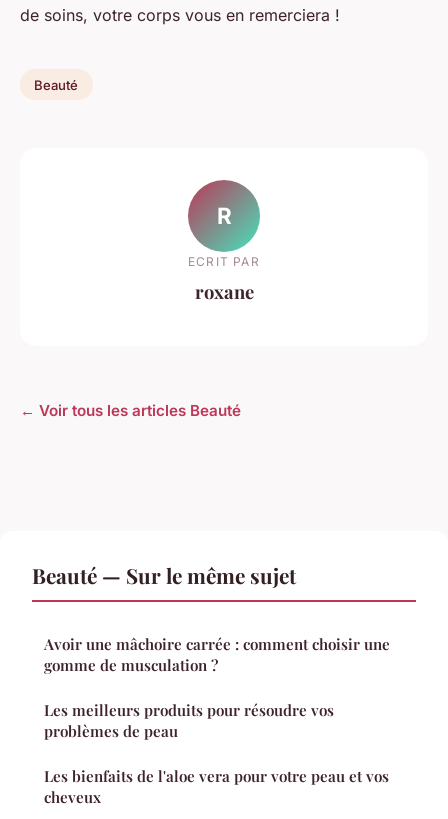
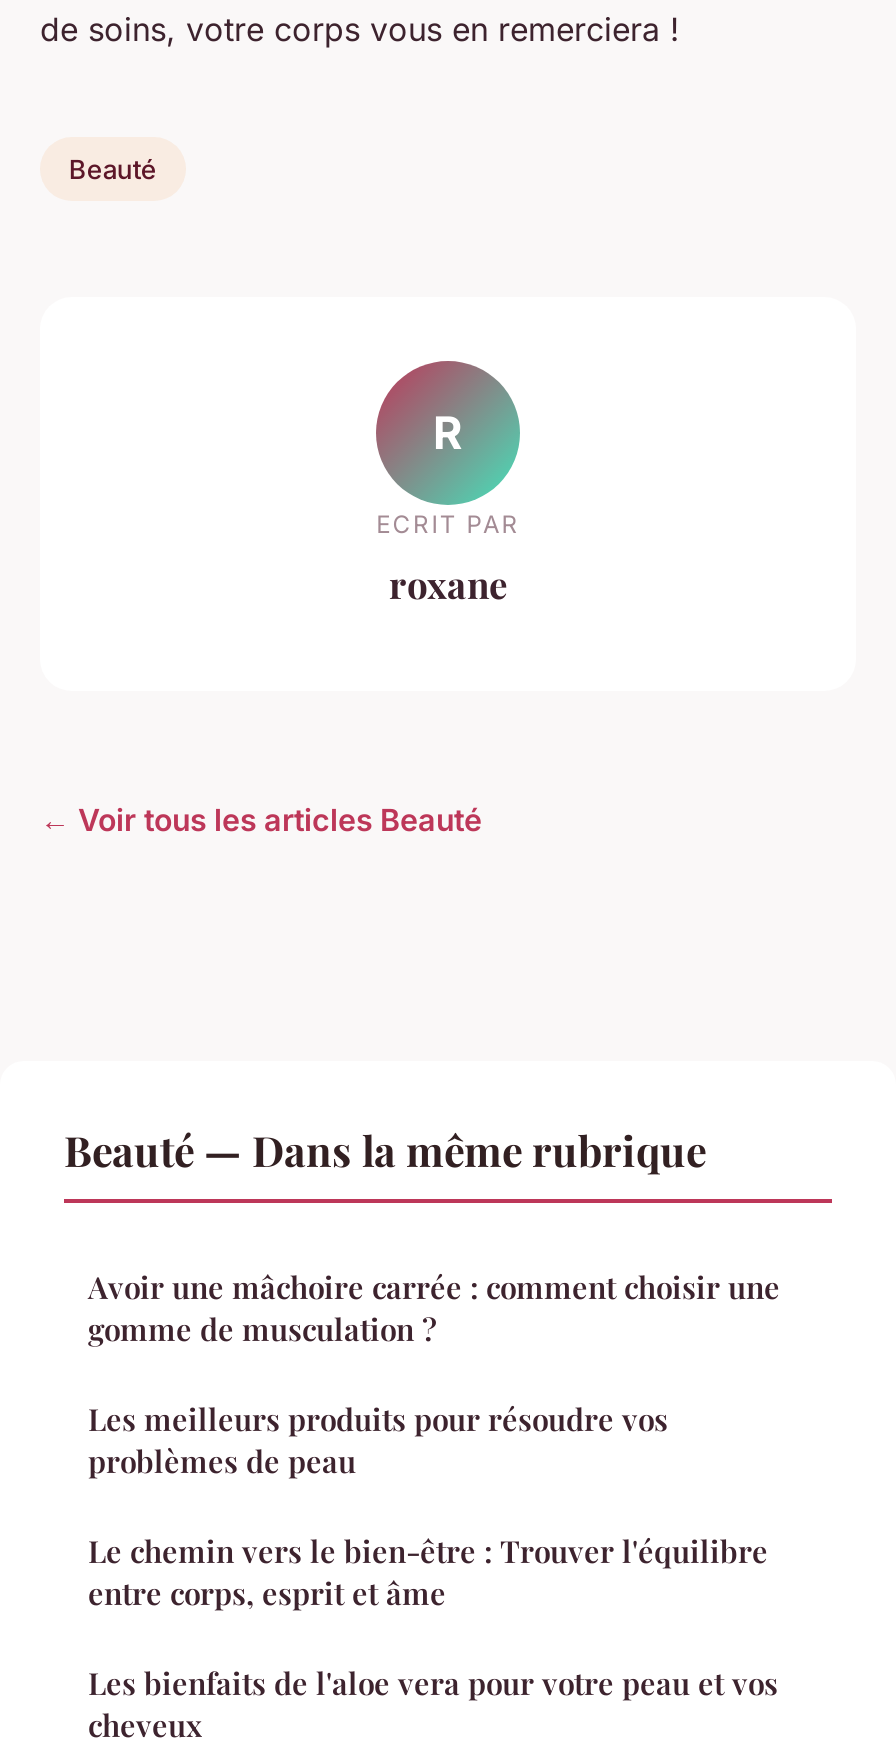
- Beauté — Sur le même sujet
+ Beauté — Dans la même rubrique

+ Le chemin vers le bien-être : Trouver l'équilibre
+ entre corps, esprit et âme
